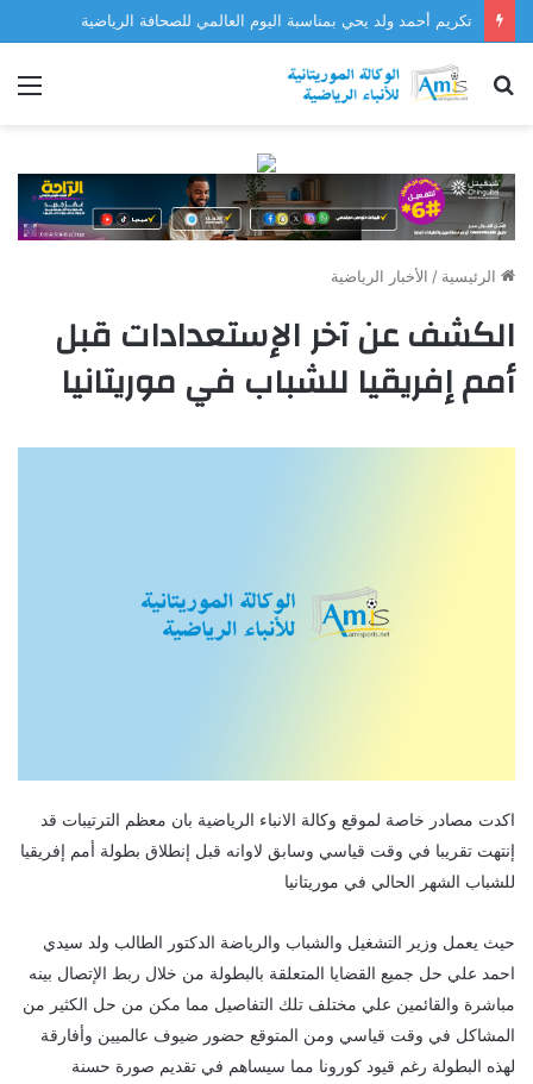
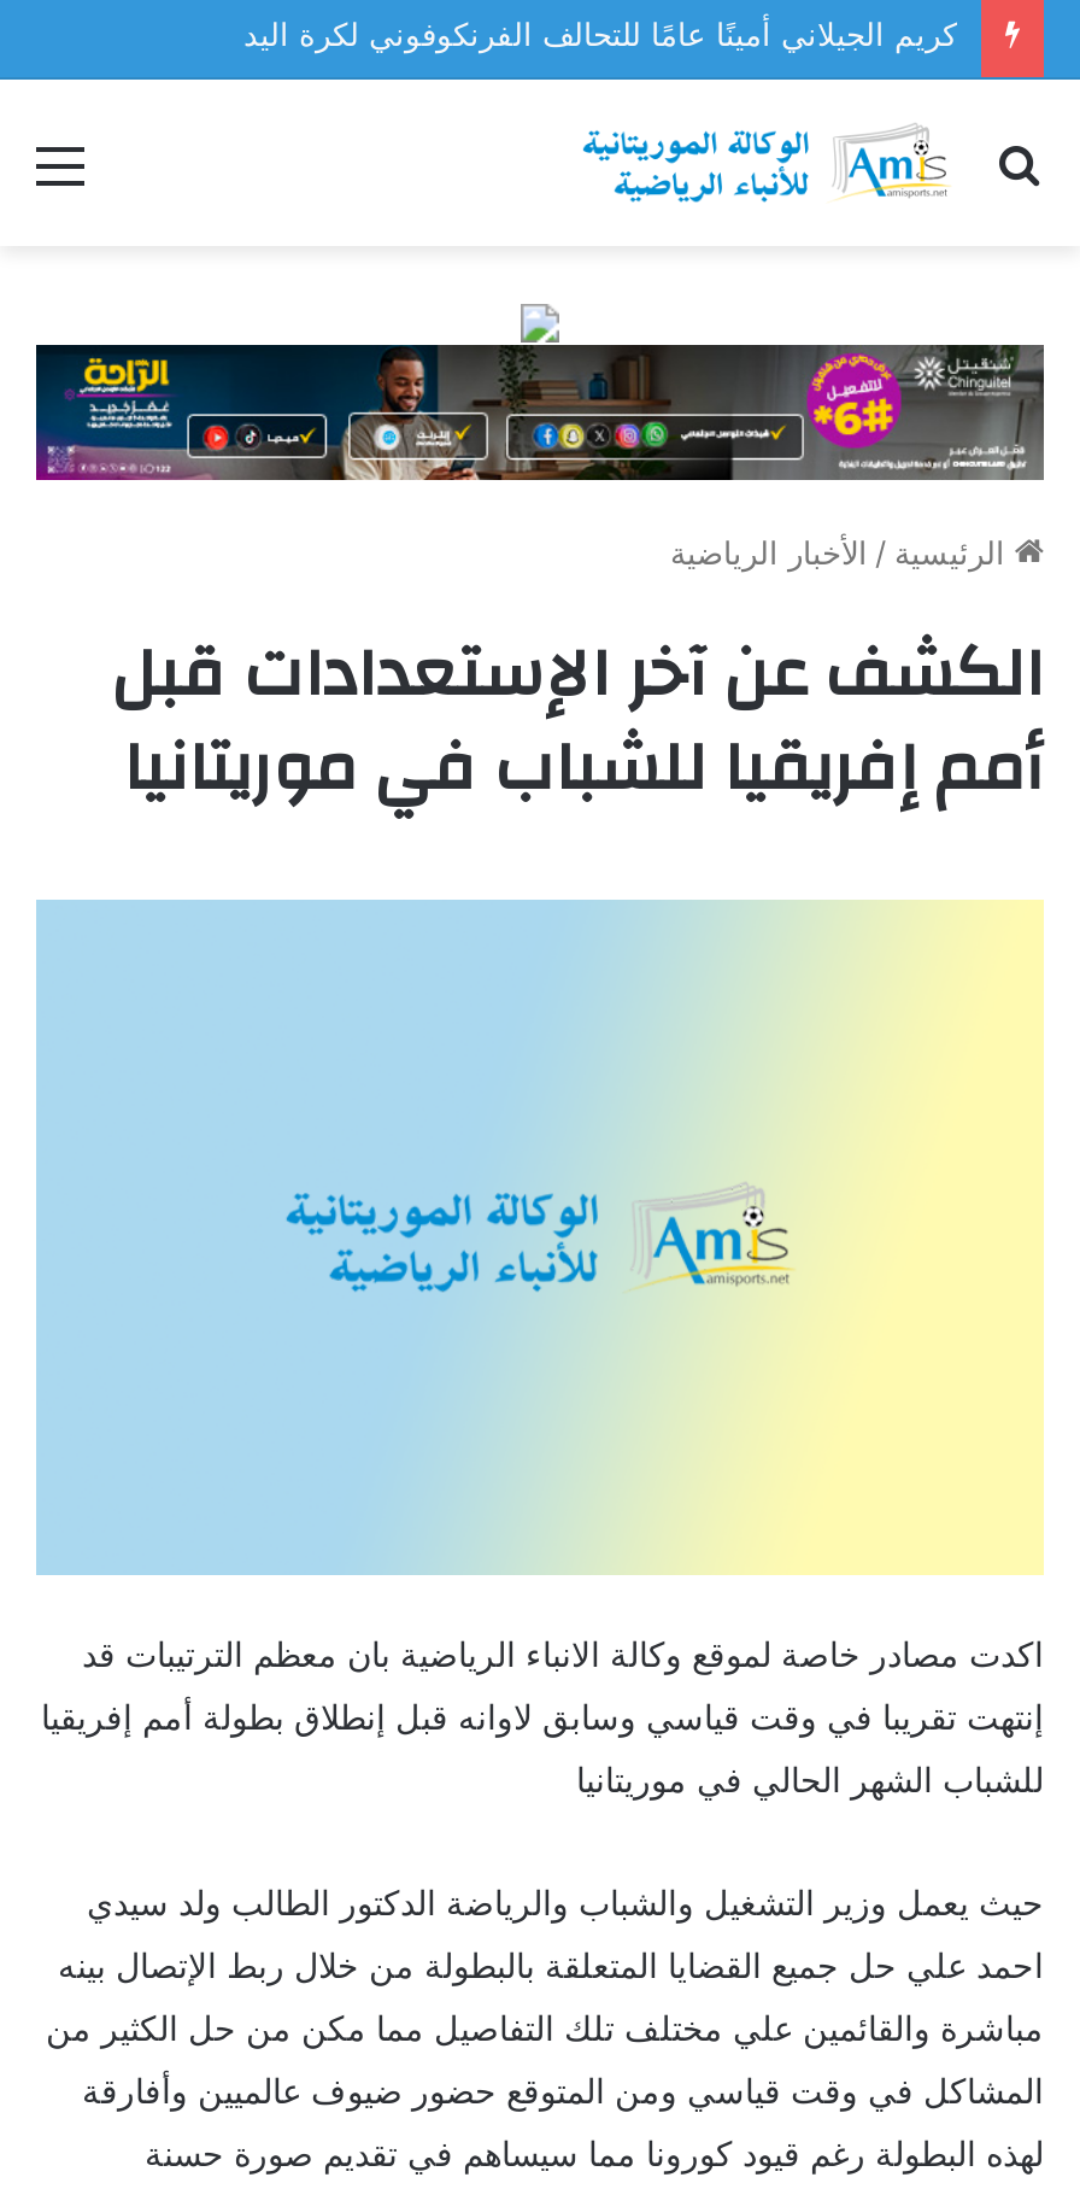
- تكريم أحمد ولد يحي بمناسبة اليوم العالمي للصحافة الرياضية
+ كريم الجيلاني أمينًا عامًا للتحالف الفرنكوفوني لكرة اليد
